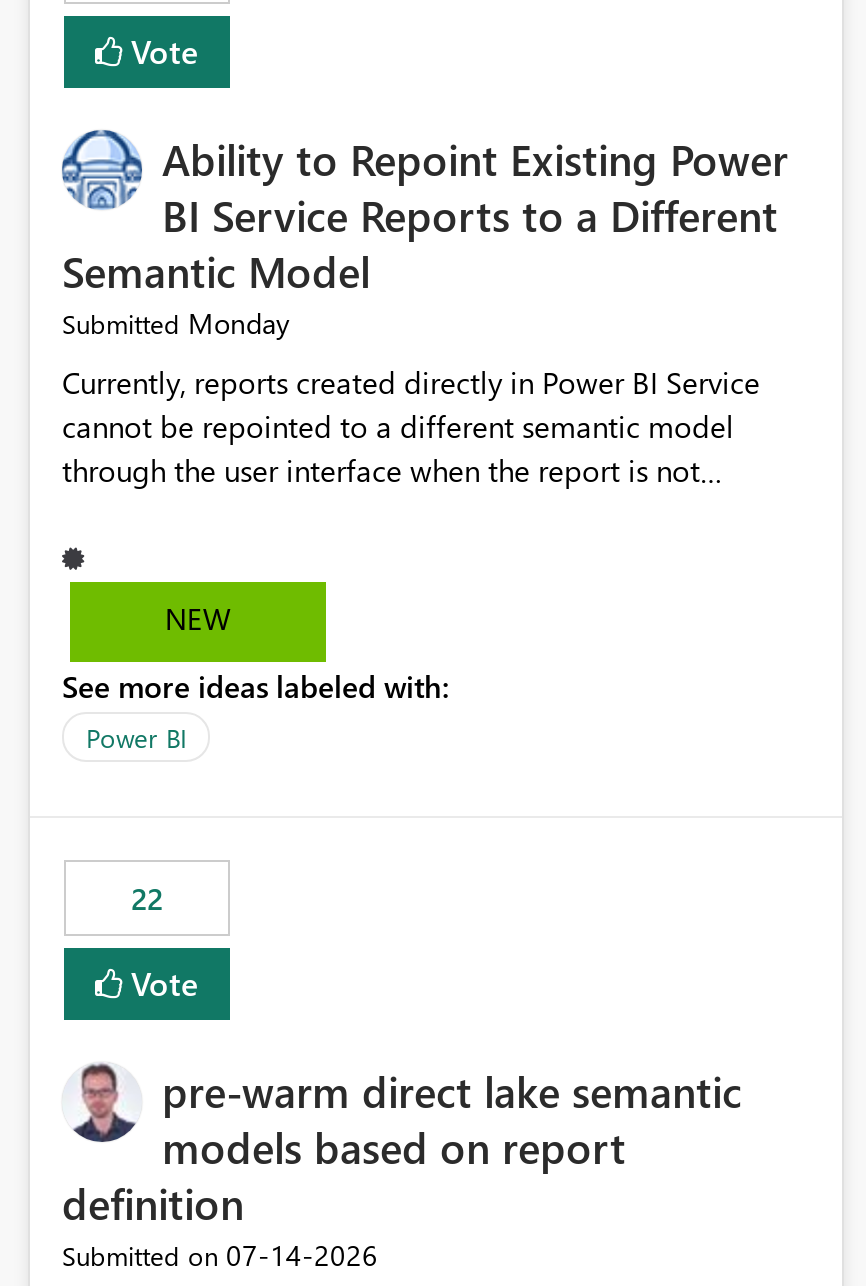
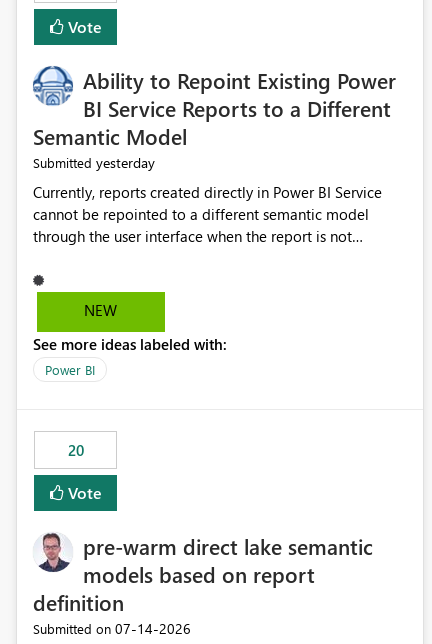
- Submitted Monday
+ Submitted yesterday

- 22
+ 20
